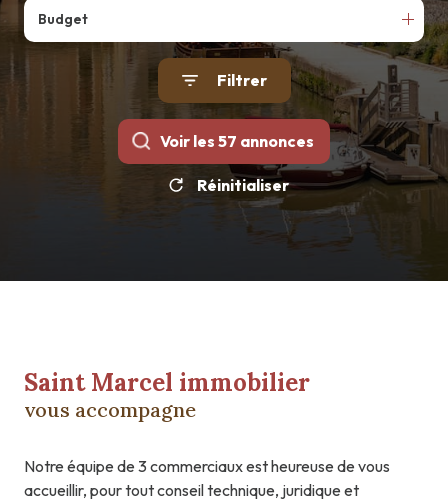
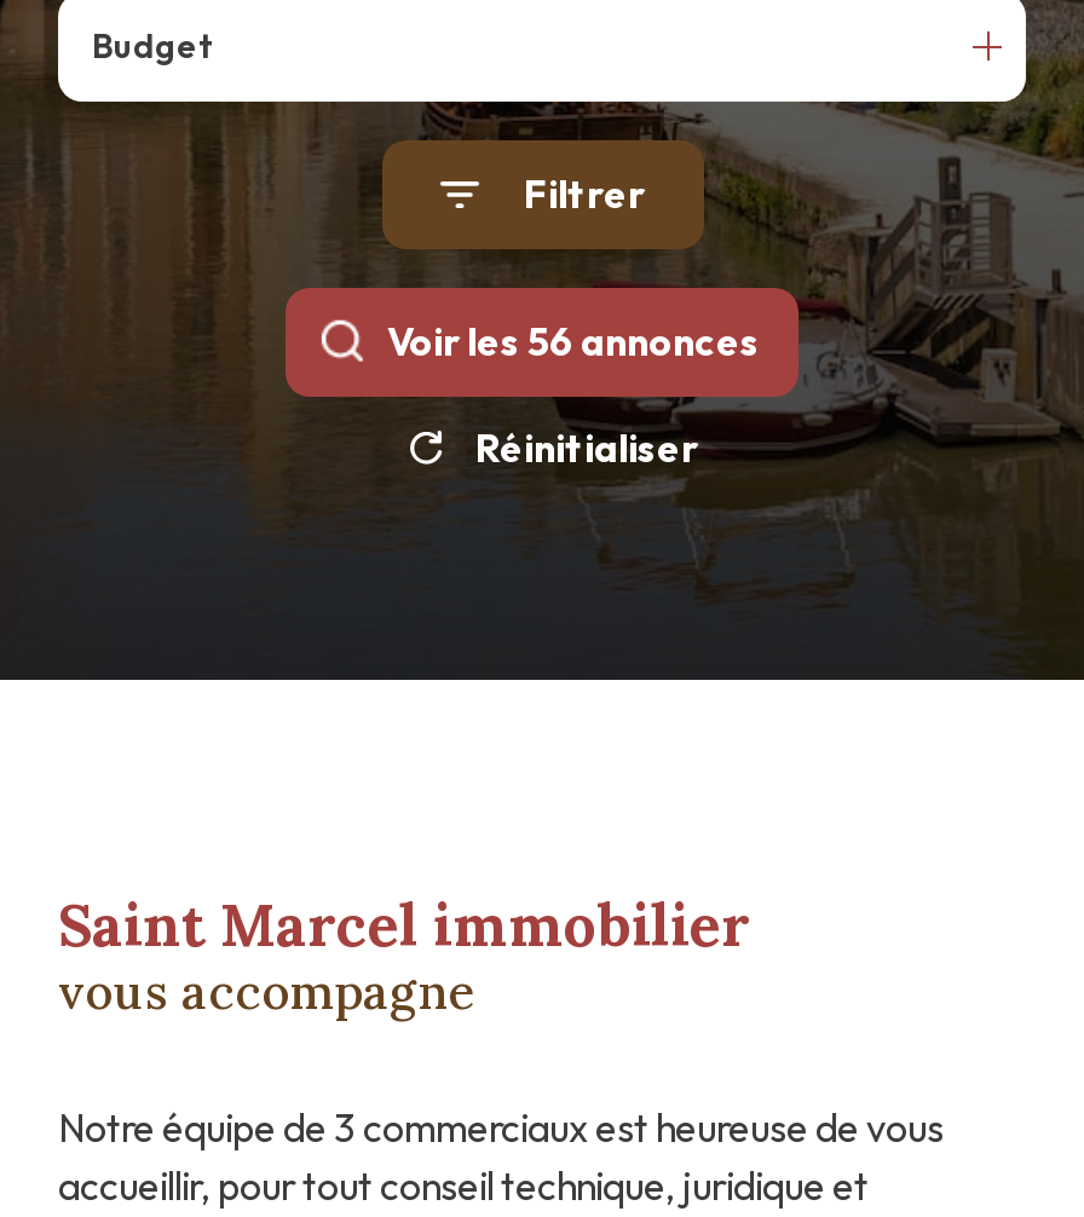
- Voir les 57 annonces
+ Voir les 56 annonces
